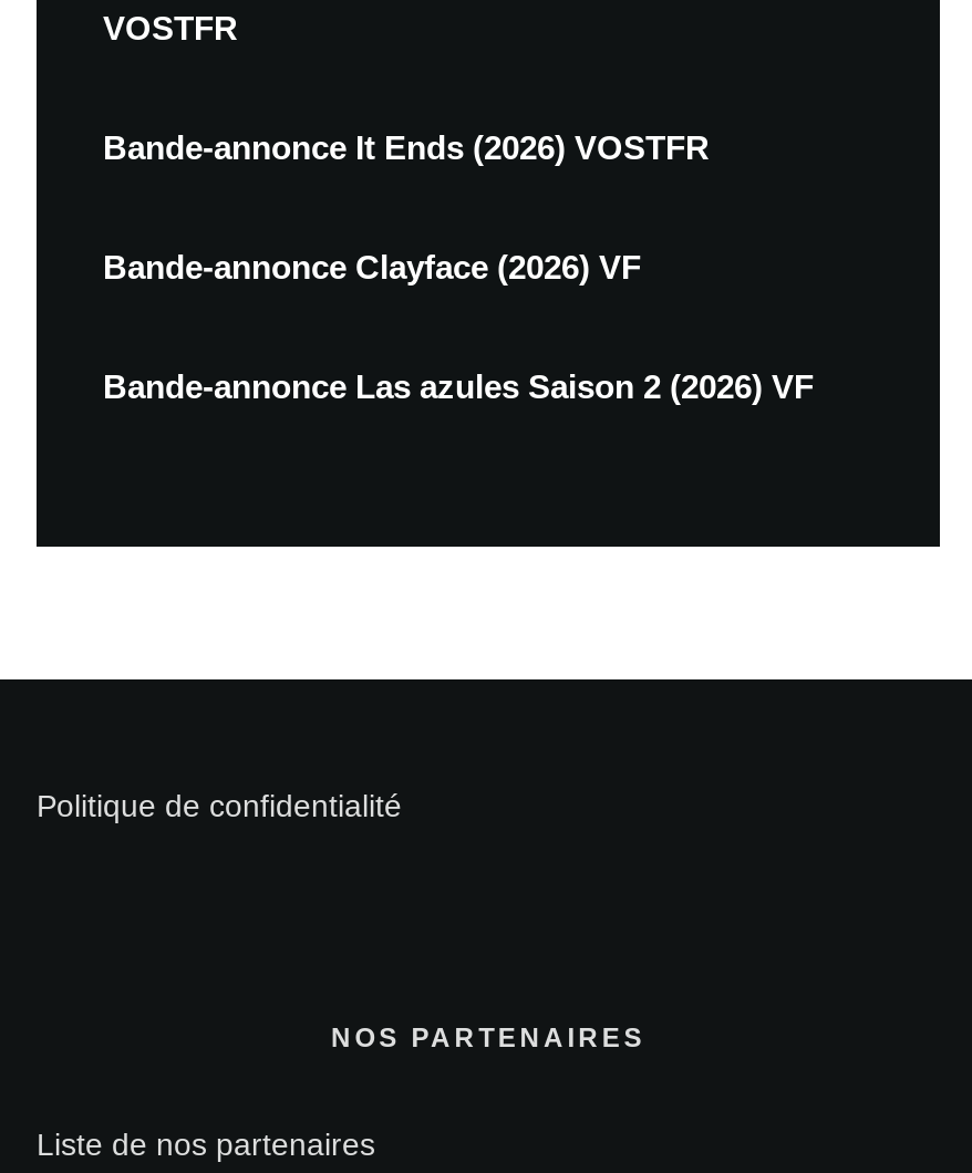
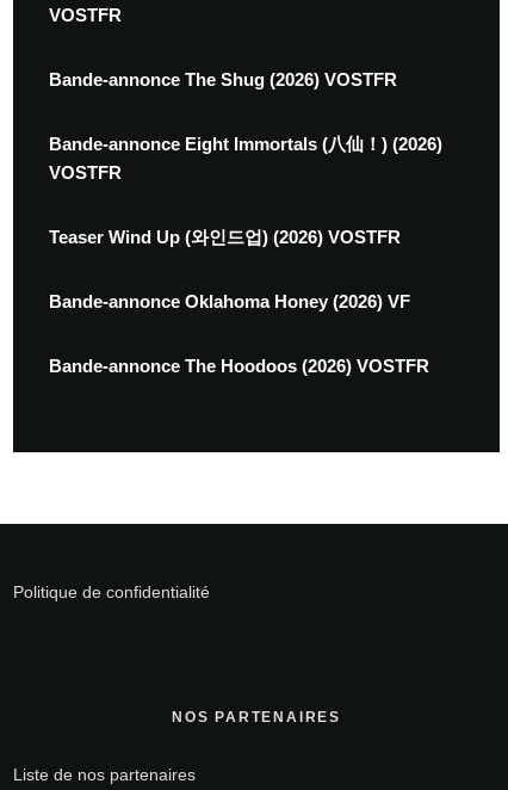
- Bande-annonce It Ends (2026) VOSTFR
- Bande-annonce Clayface (2026) VF
- Bande-annonce Las azules Saison 2 (2026) VF
+ Bande-annonce The Shug (2026) VOSTFR
+ Bande-annonce Eight Immortals (八仙！) (2026)
+ VOSTFR
+ Teaser Wind Up (와인드업) (2026) VOSTFR
+ Bande-annonce Oklahoma Honey (2026) VF
+ Bande-annonce The Hoodoos (2026) VOSTFR
